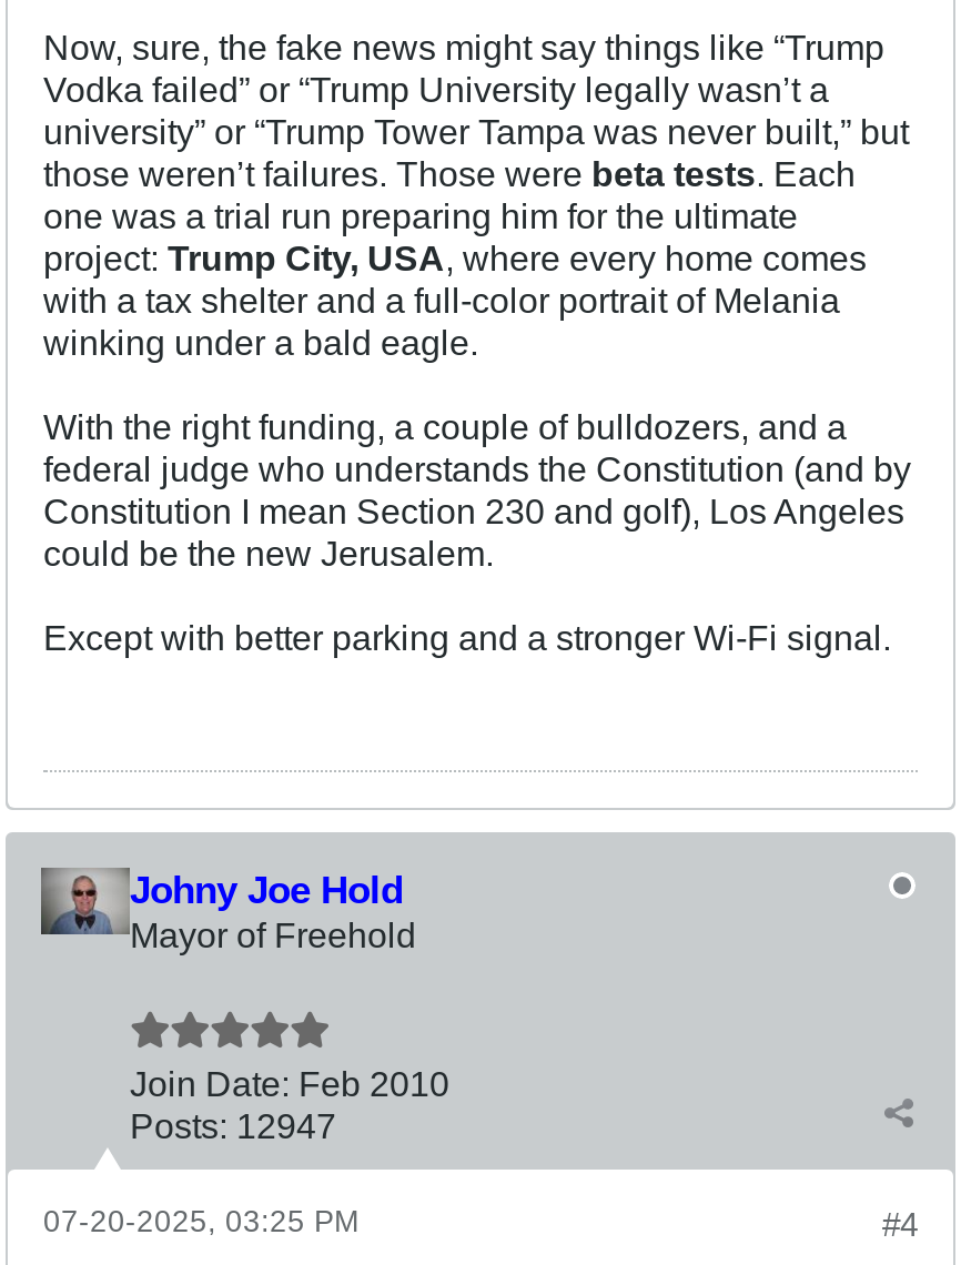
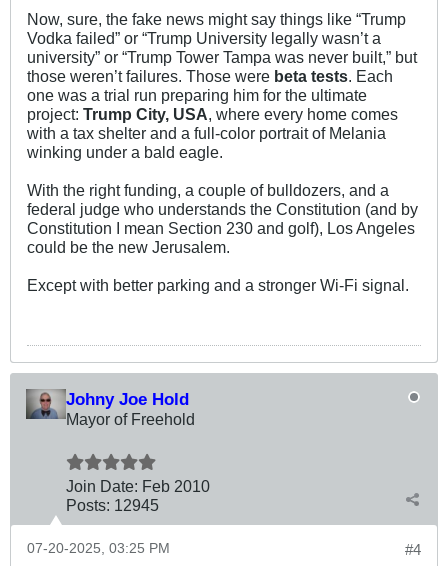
- Posts: 12947
+ Posts: 12945
